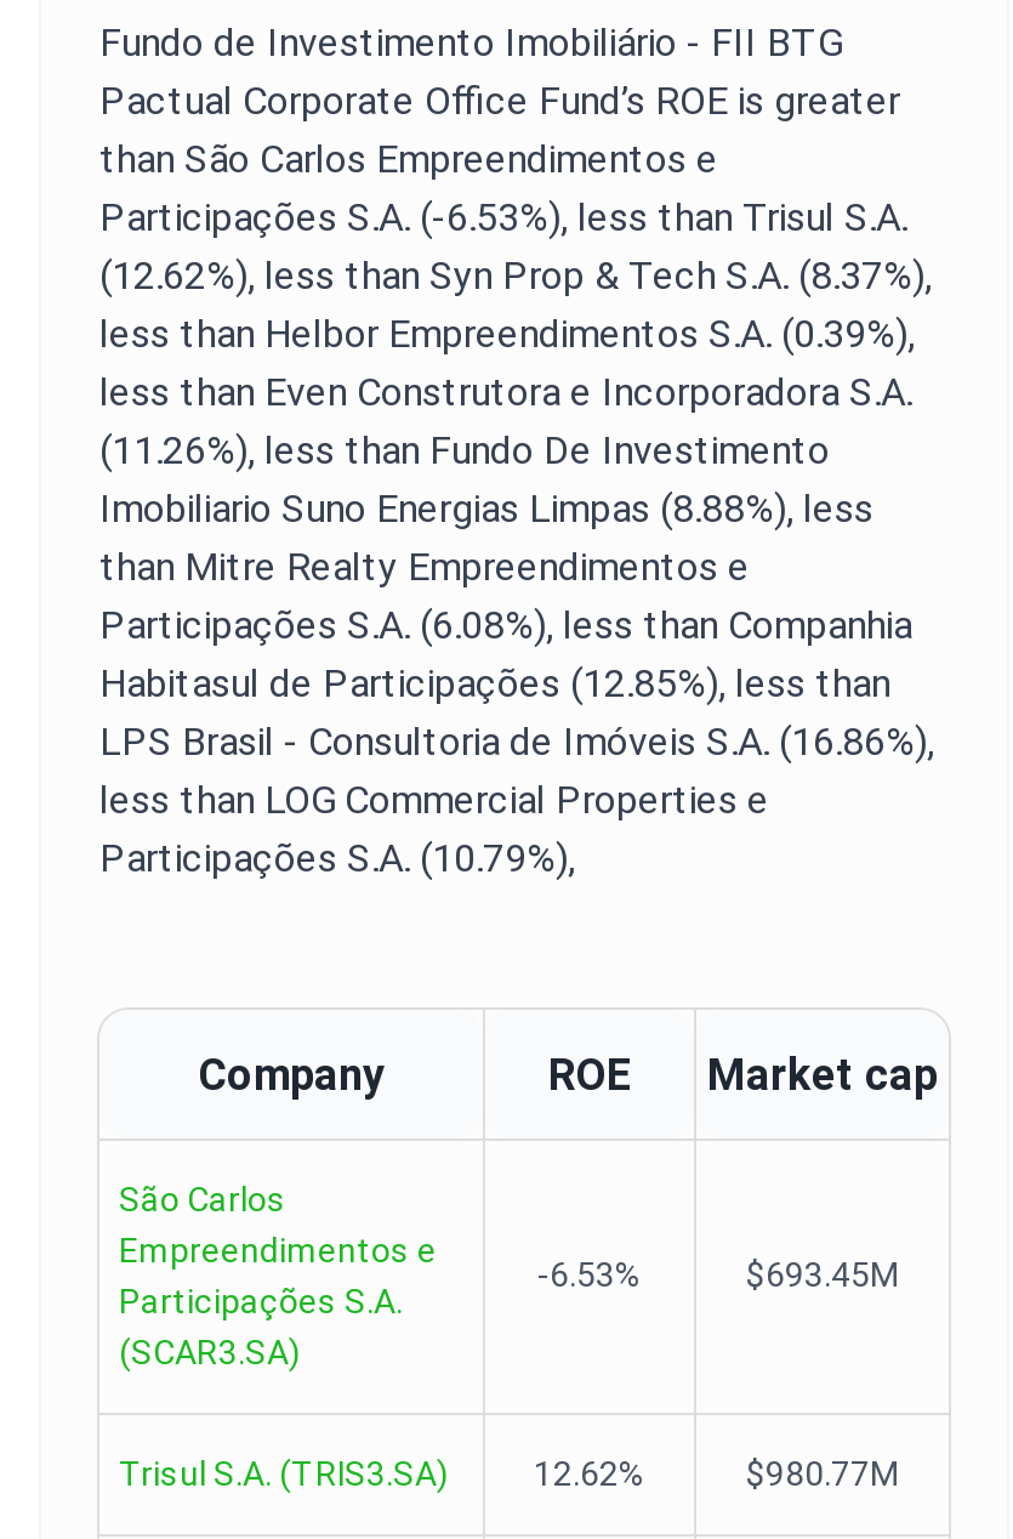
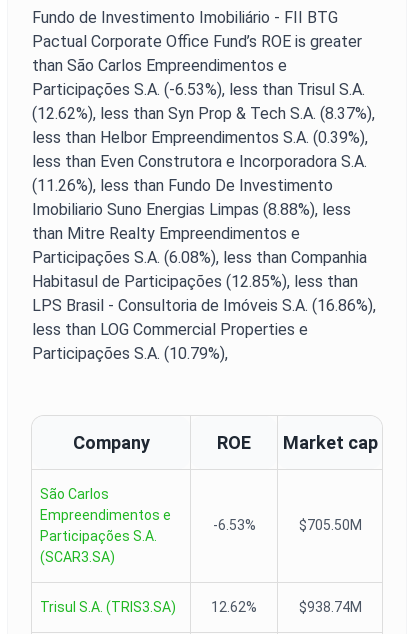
- $693.45M
+ $705.50M

- $980.77M
+ $938.74M
